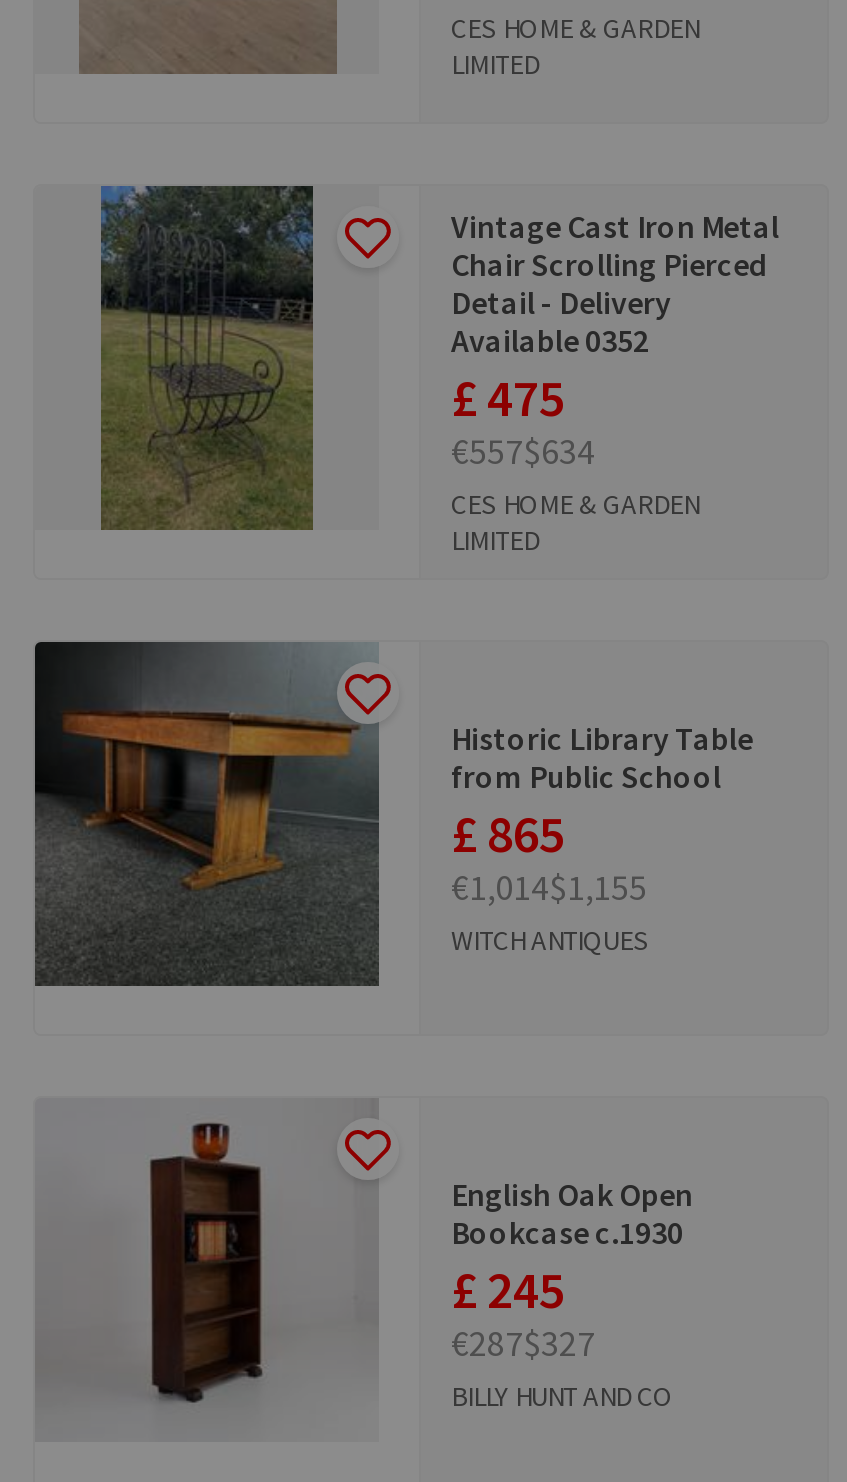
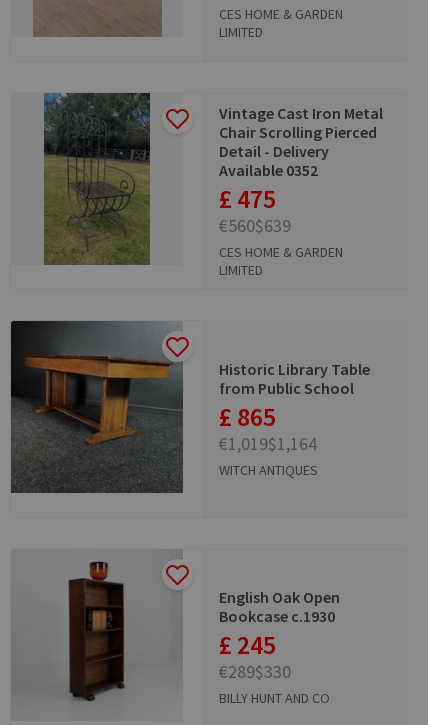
- €557$634
+ €560$639

- €1,014$1,155
+ €1,019$1,164

- €287$327
+ €289$330
